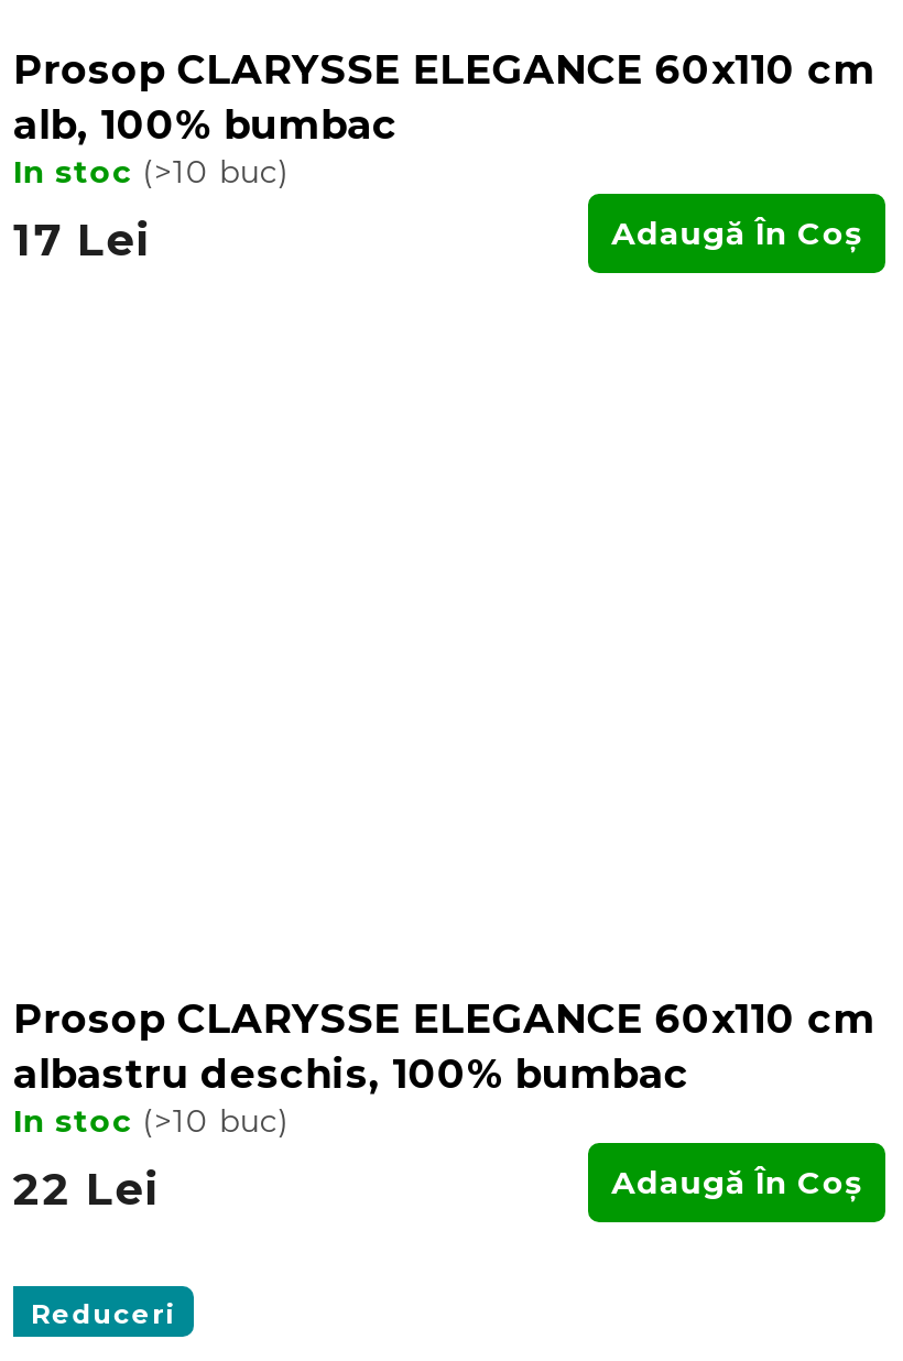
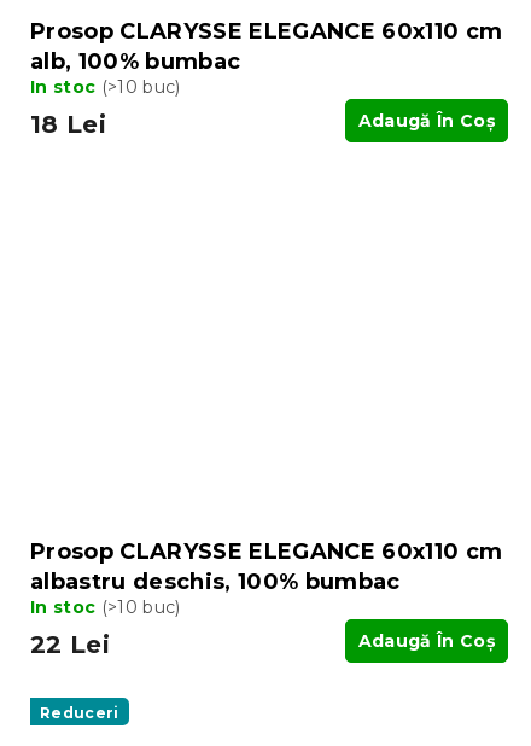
- 17 Lei
+ 18 Lei
